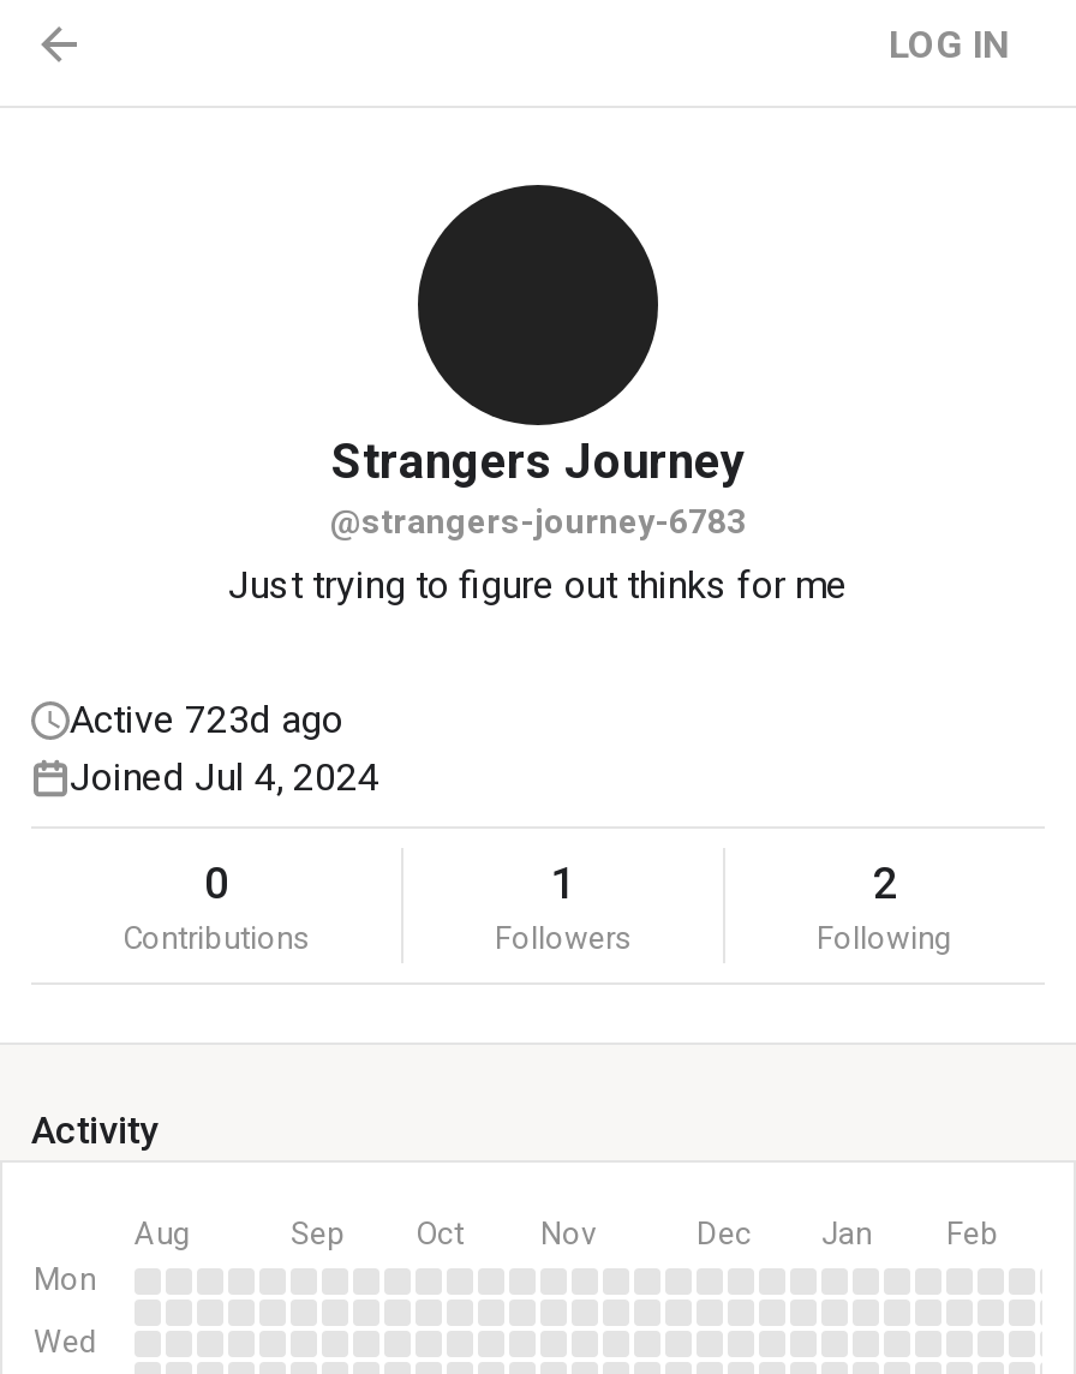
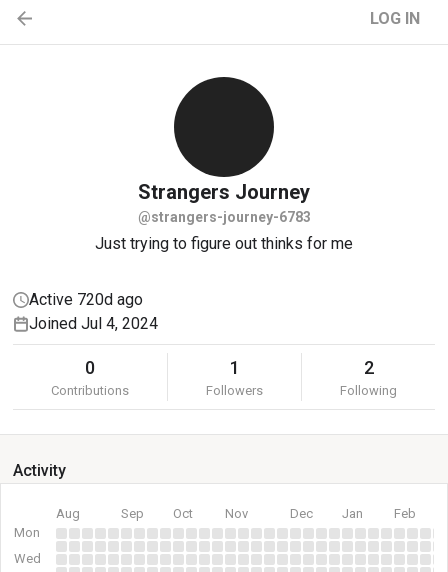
- Active 723d ago
+ Active 720d ago
